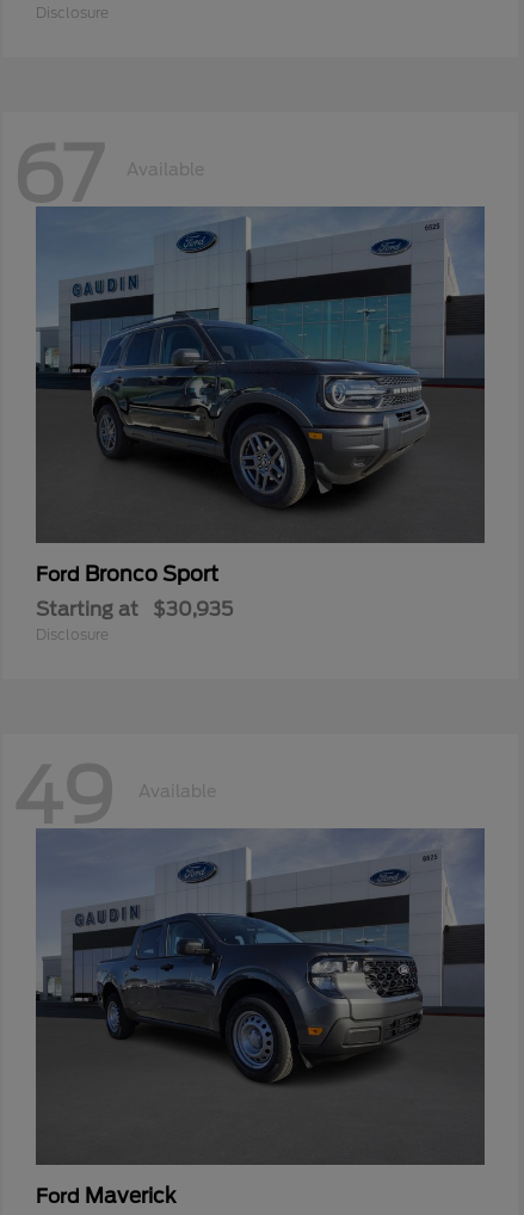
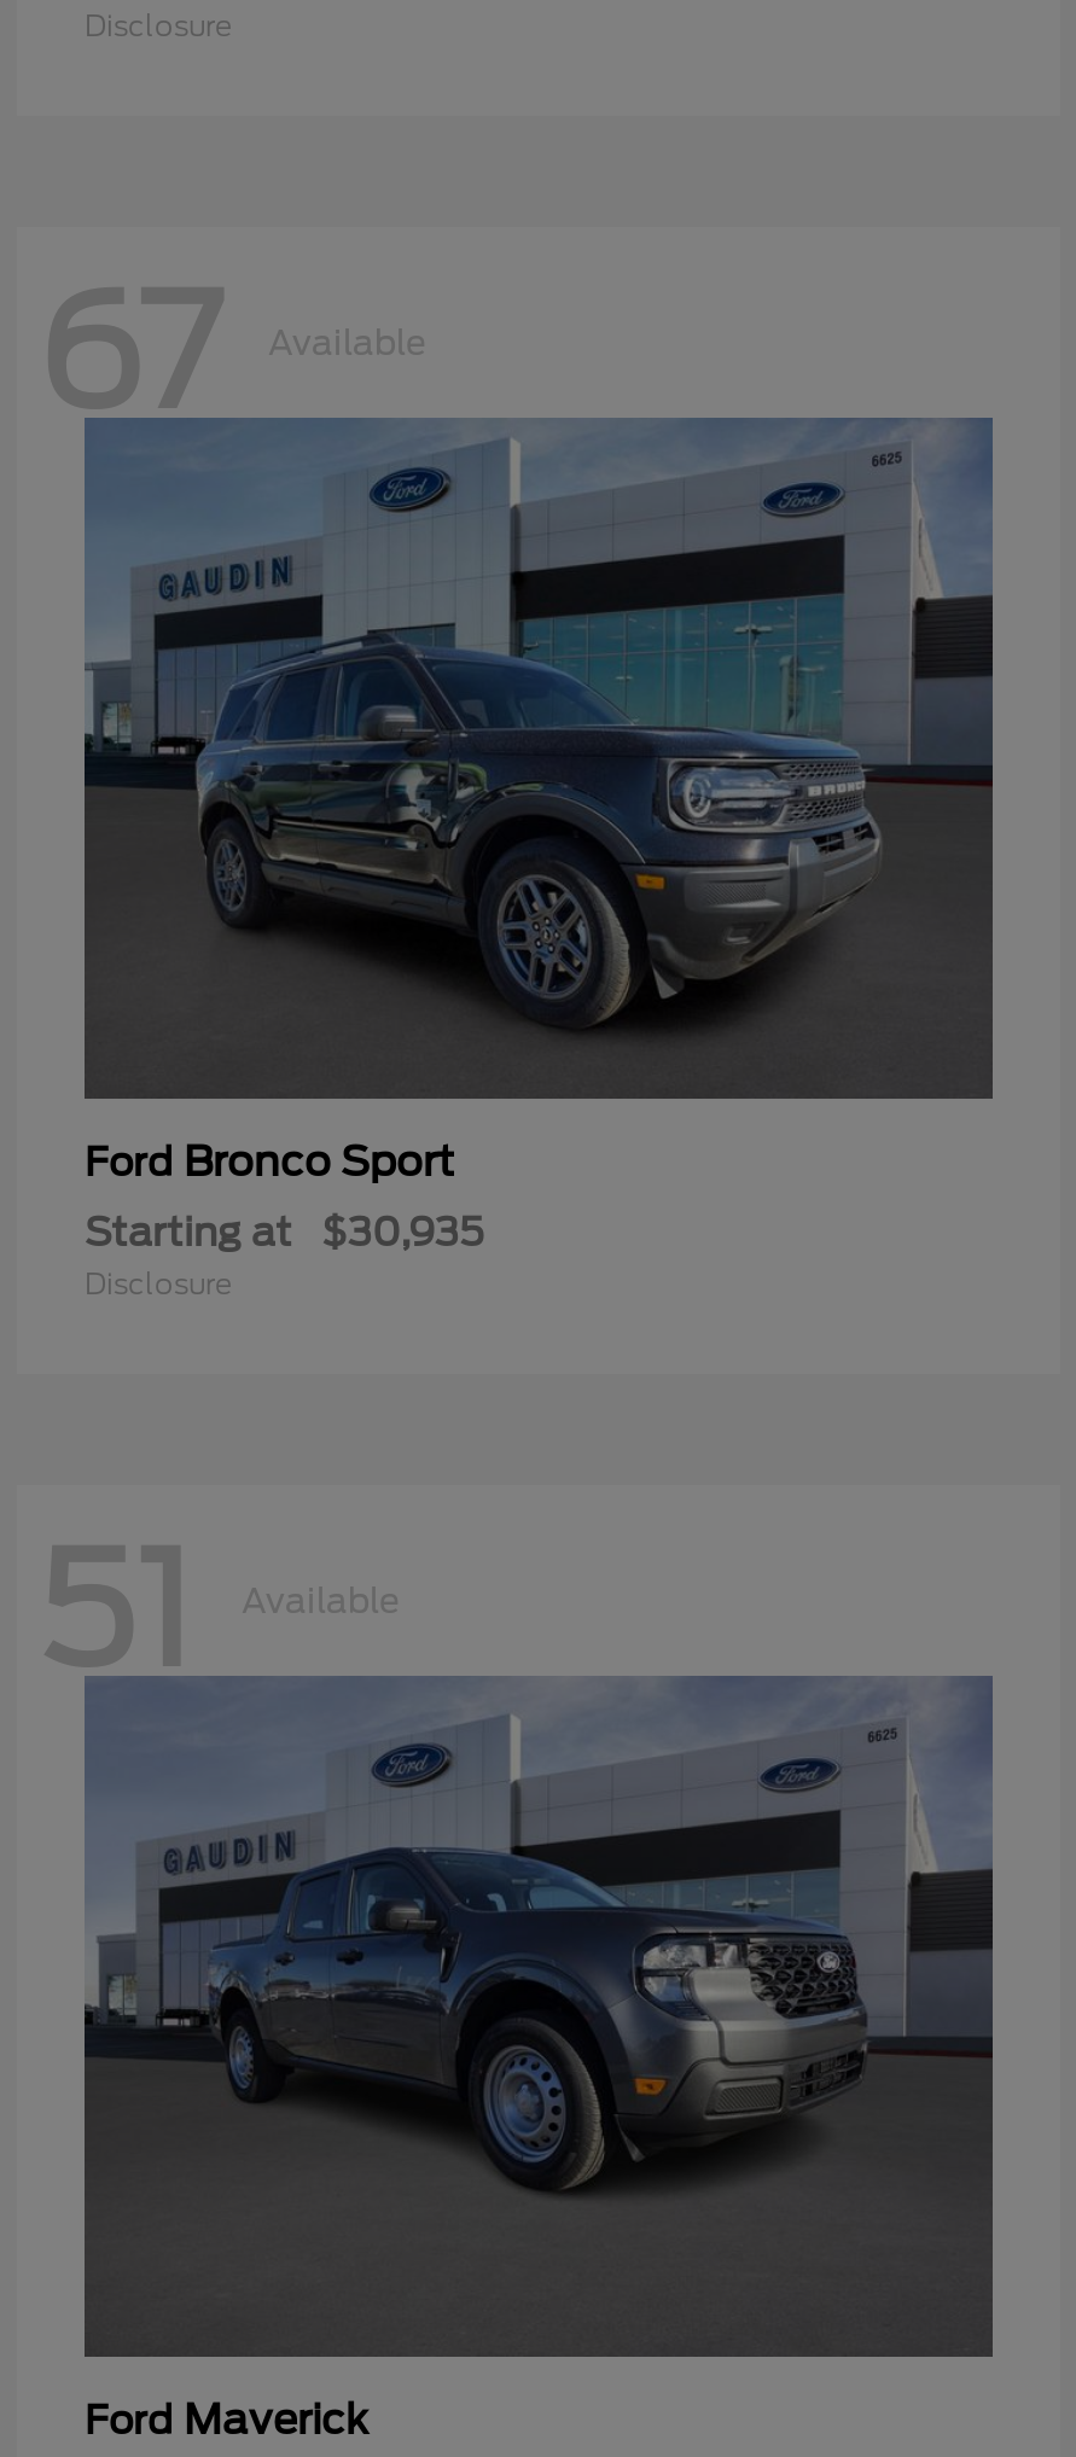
- 49
+ 51
